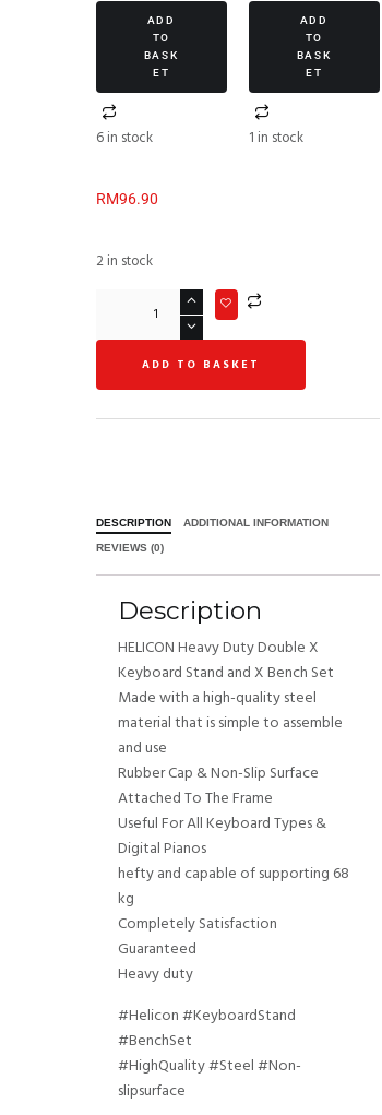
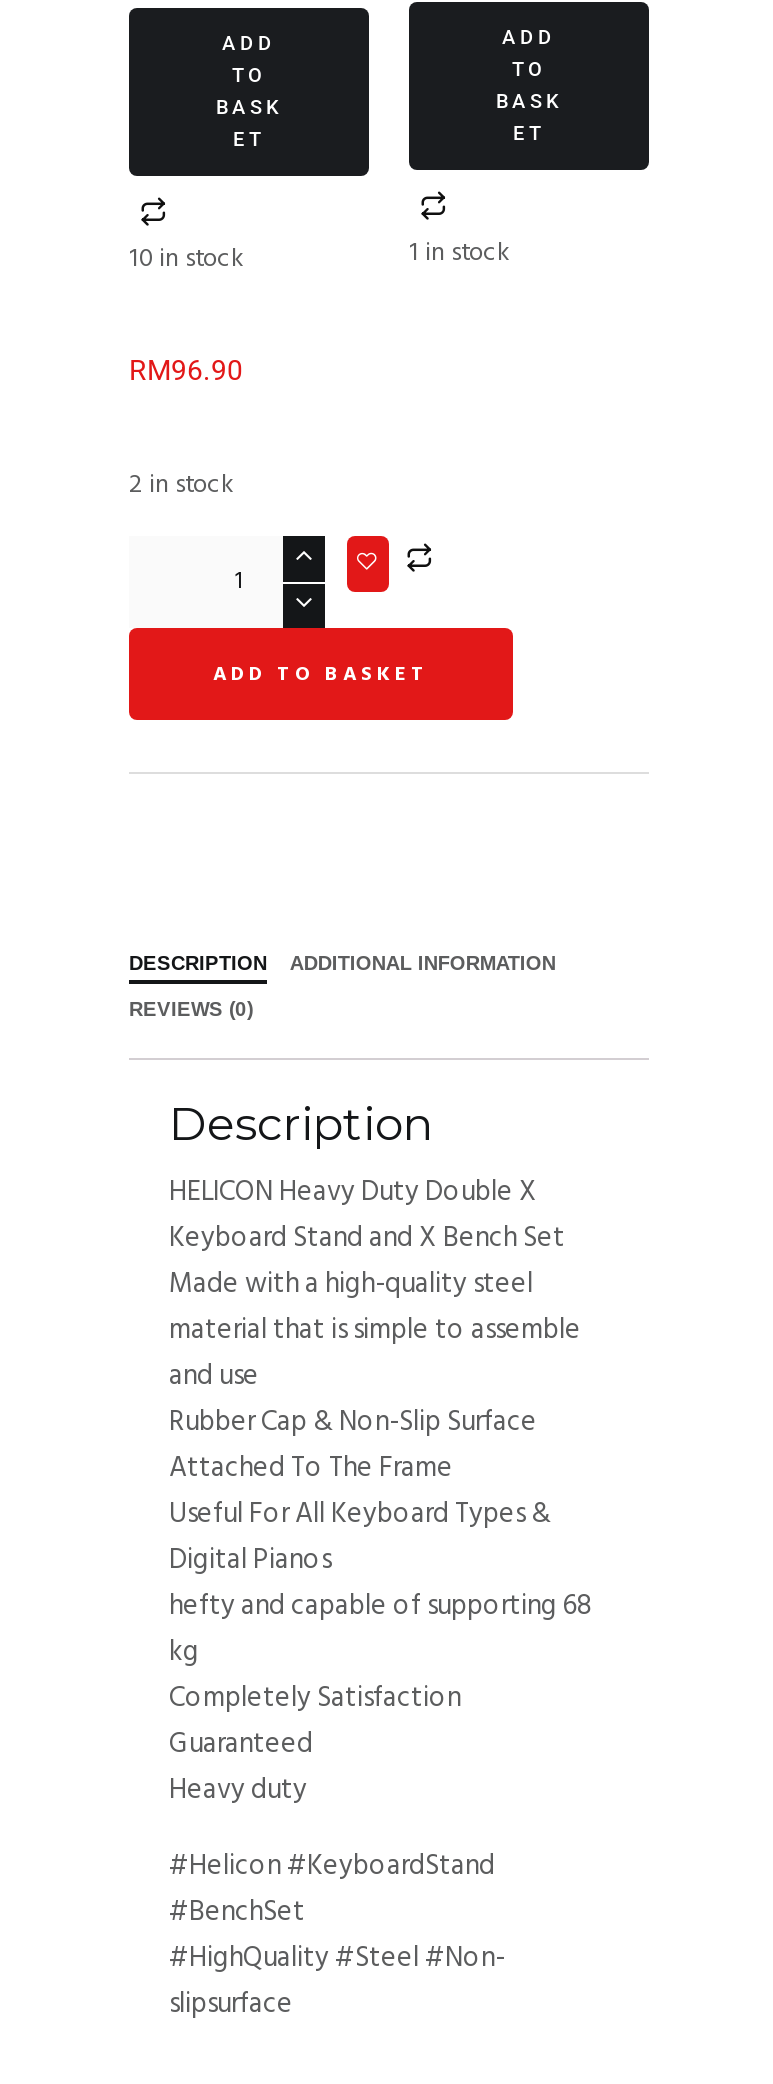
- 6 in stock
+ 10 in stock
